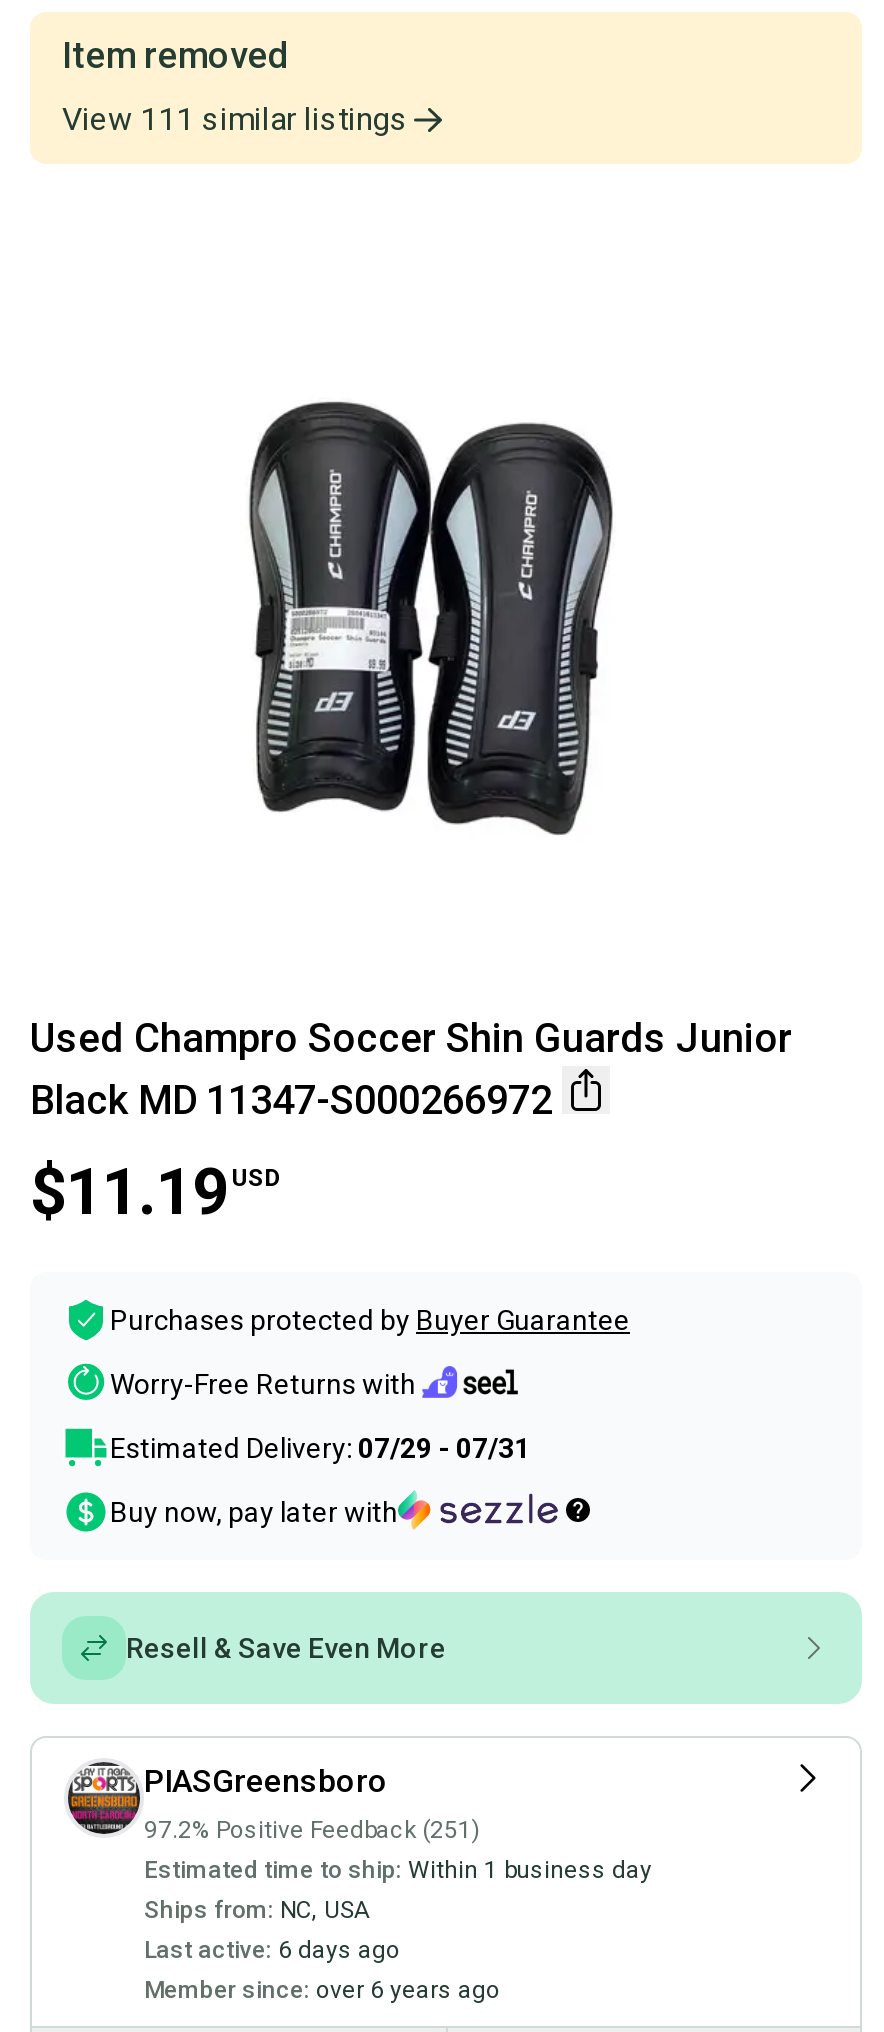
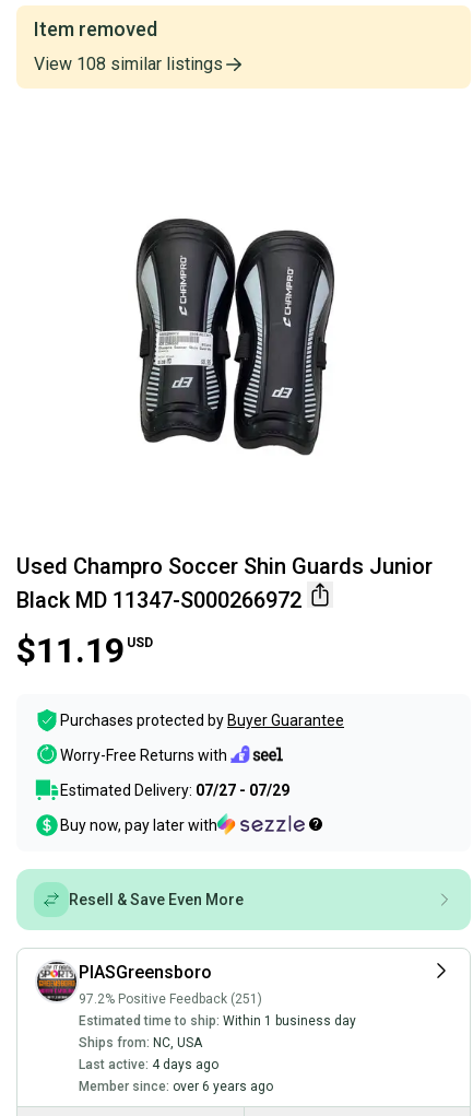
- View 111 similar listings
+ View 108 similar listings

- Estimated Delivery: 07/29 - 07/31
+ Estimated Delivery: 07/27 - 07/29

- Last active: 6 days ago
+ Last active: 4 days ago
